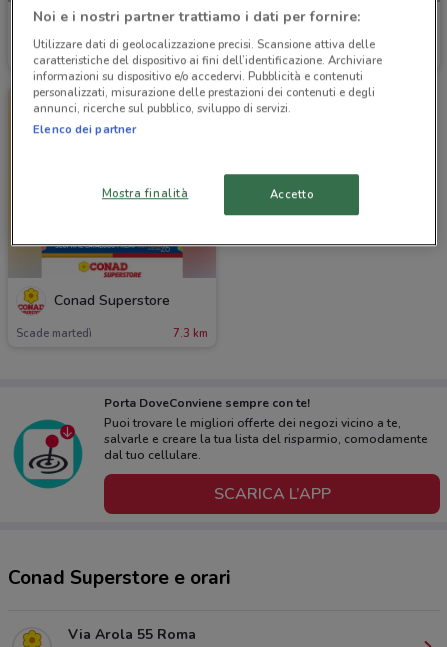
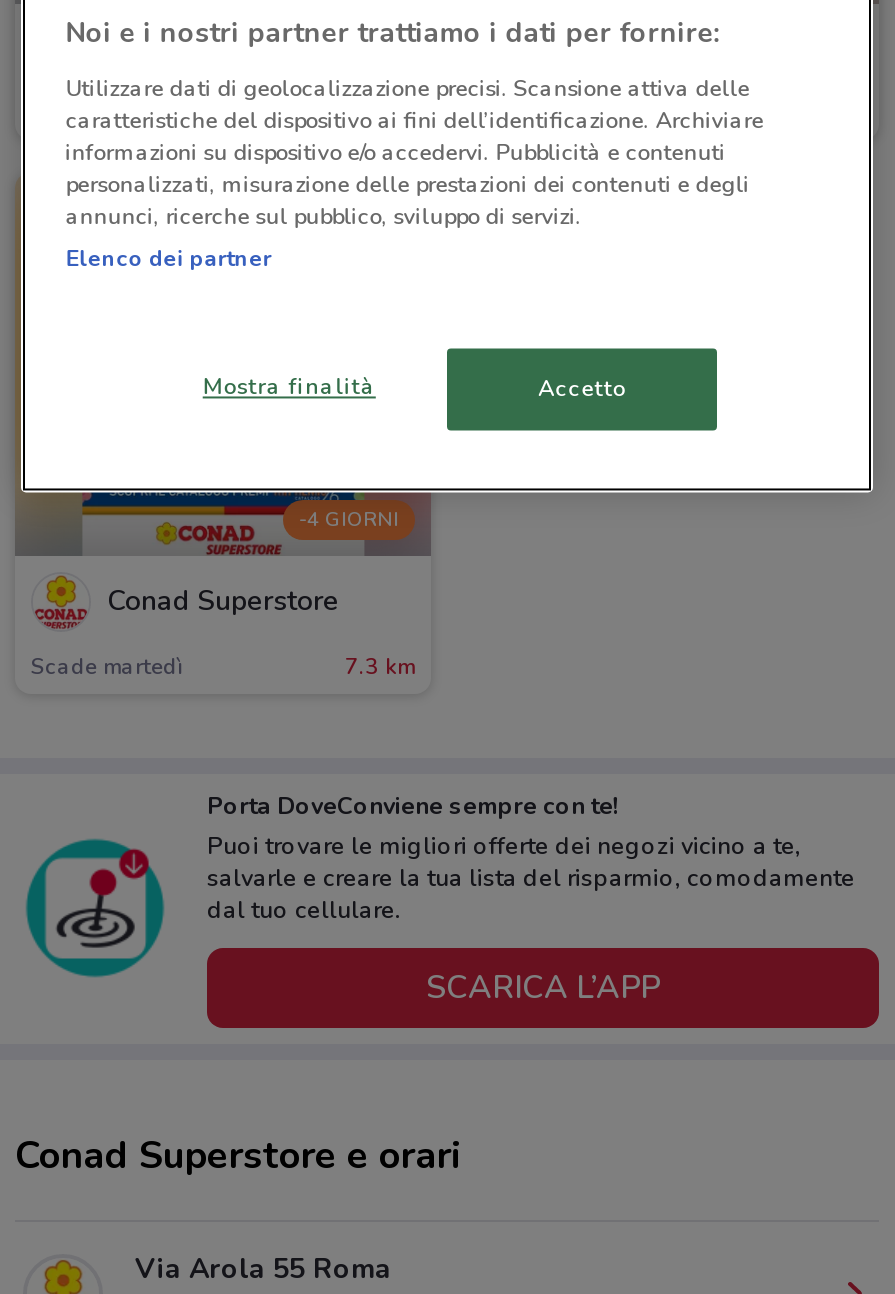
+ -4 GIORNI
